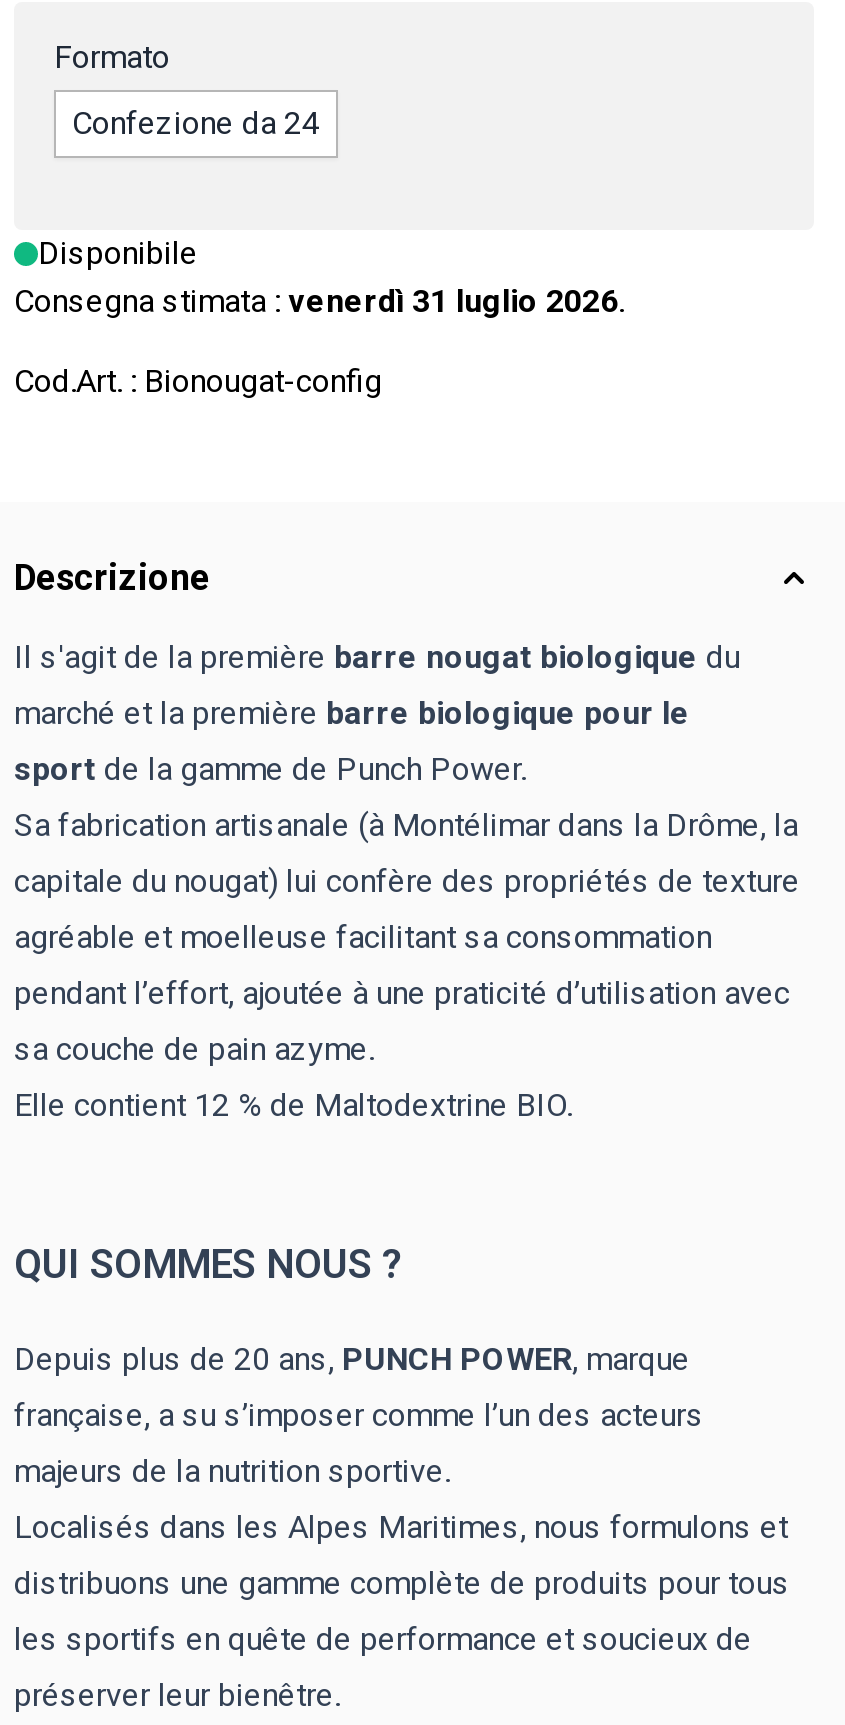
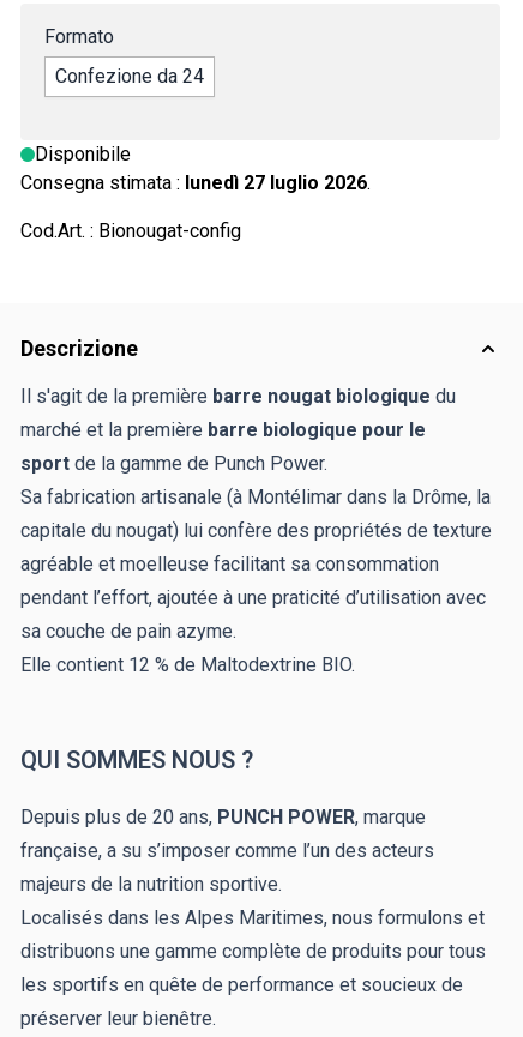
- Consegna stimata : venerdì 31 luglio 2026.
+ Consegna stimata : lunedì 27 luglio 2026.
